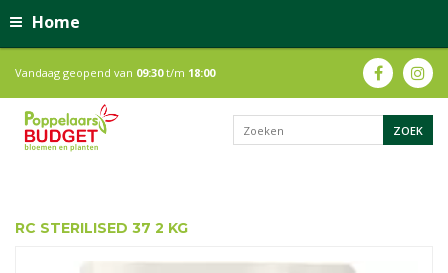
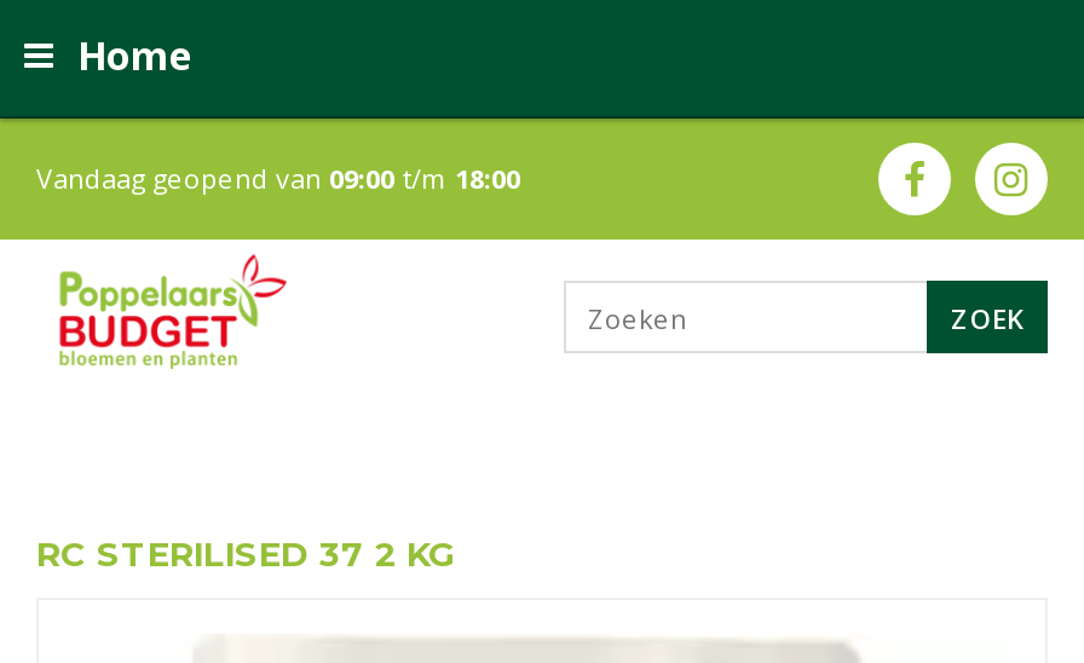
- Vandaag geopend van 09:30 t/m 18:00
+ Vandaag geopend van 09:00 t/m 18:00
